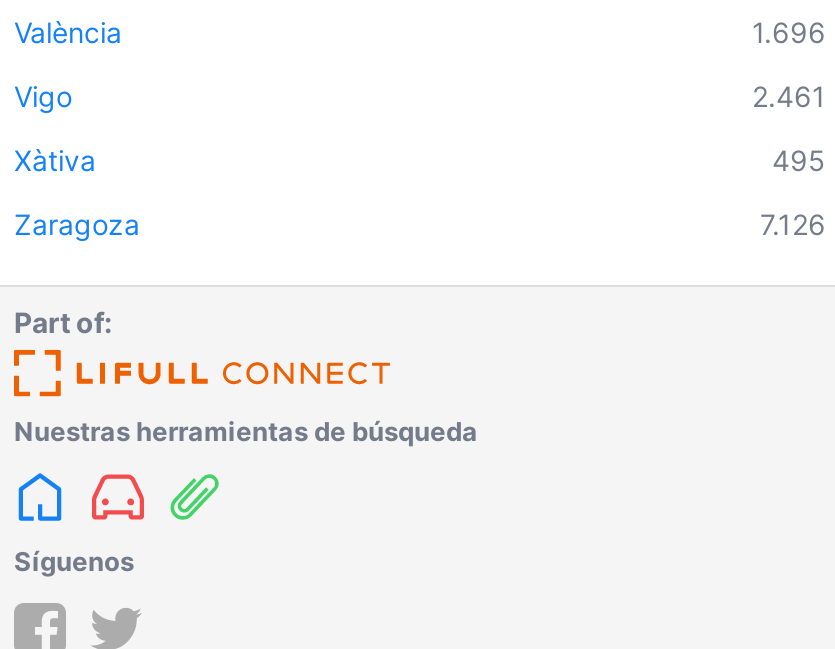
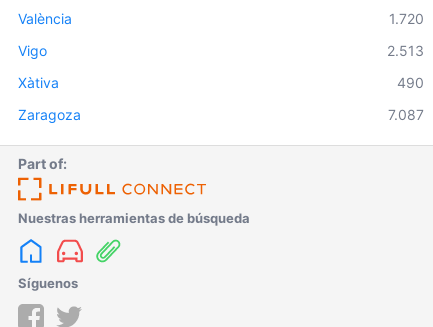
- 1.696
+ 1.720

- 2.461
+ 2.513

- 495
+ 490

- 7.126
+ 7.087
